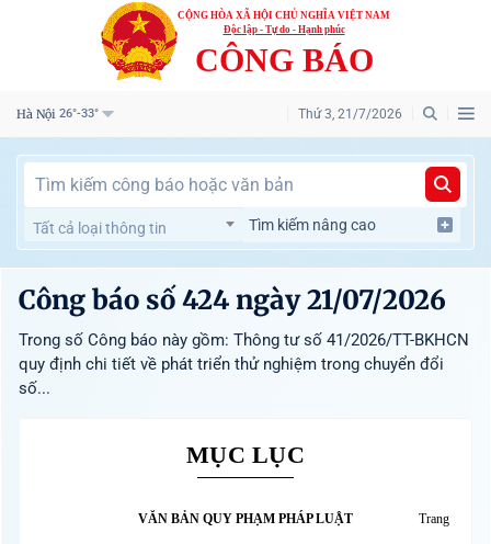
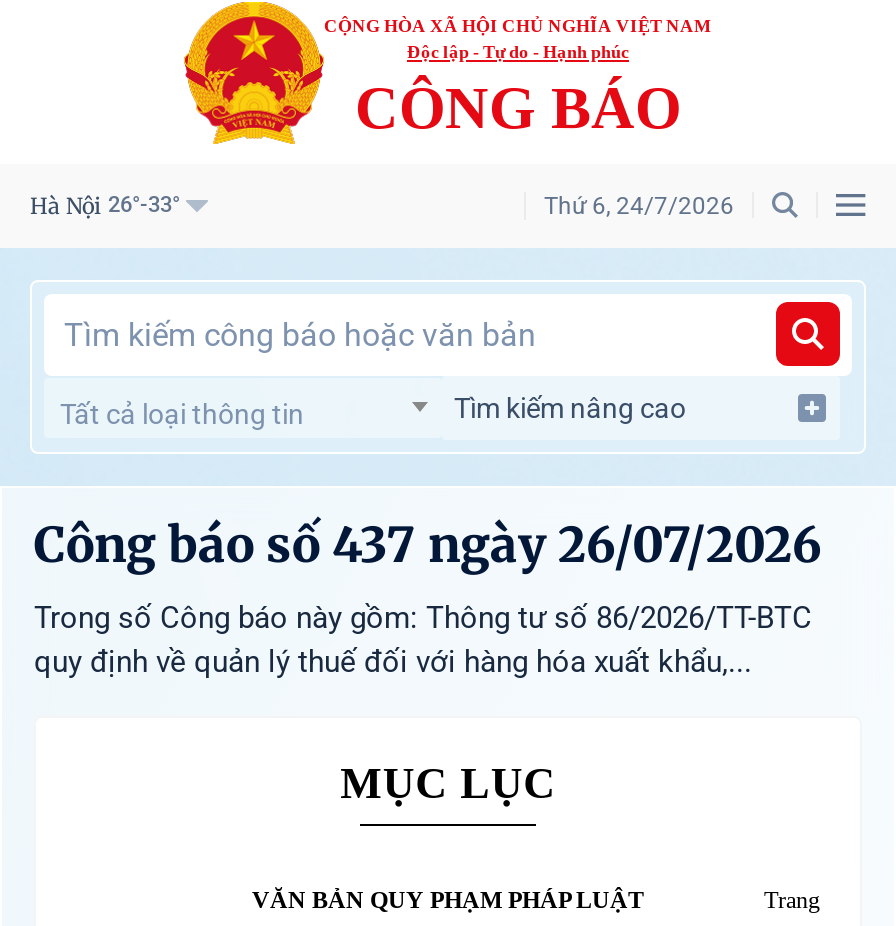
- Thứ 3, 21/7/2026
+ Thứ 6, 24/7/2026

- Công báo số 424 ngày 21/07/2026
- Trong số Công báo này gồm: Thông tư số 41/2026/TT-BKHCN
- quy định chi tiết về phát triển thử nghiệm trong chuyển đổi
- số...
+ Công báo số 437 ngày 26/07/2026
+ Trong số Công báo này gồm: Thông tư số 86/2026/TT-BTC
+ quy định về quản lý thuế đối với hàng hóa xuất khẩu,...
